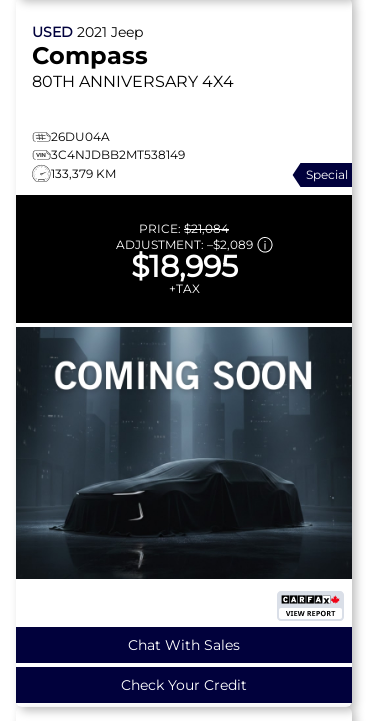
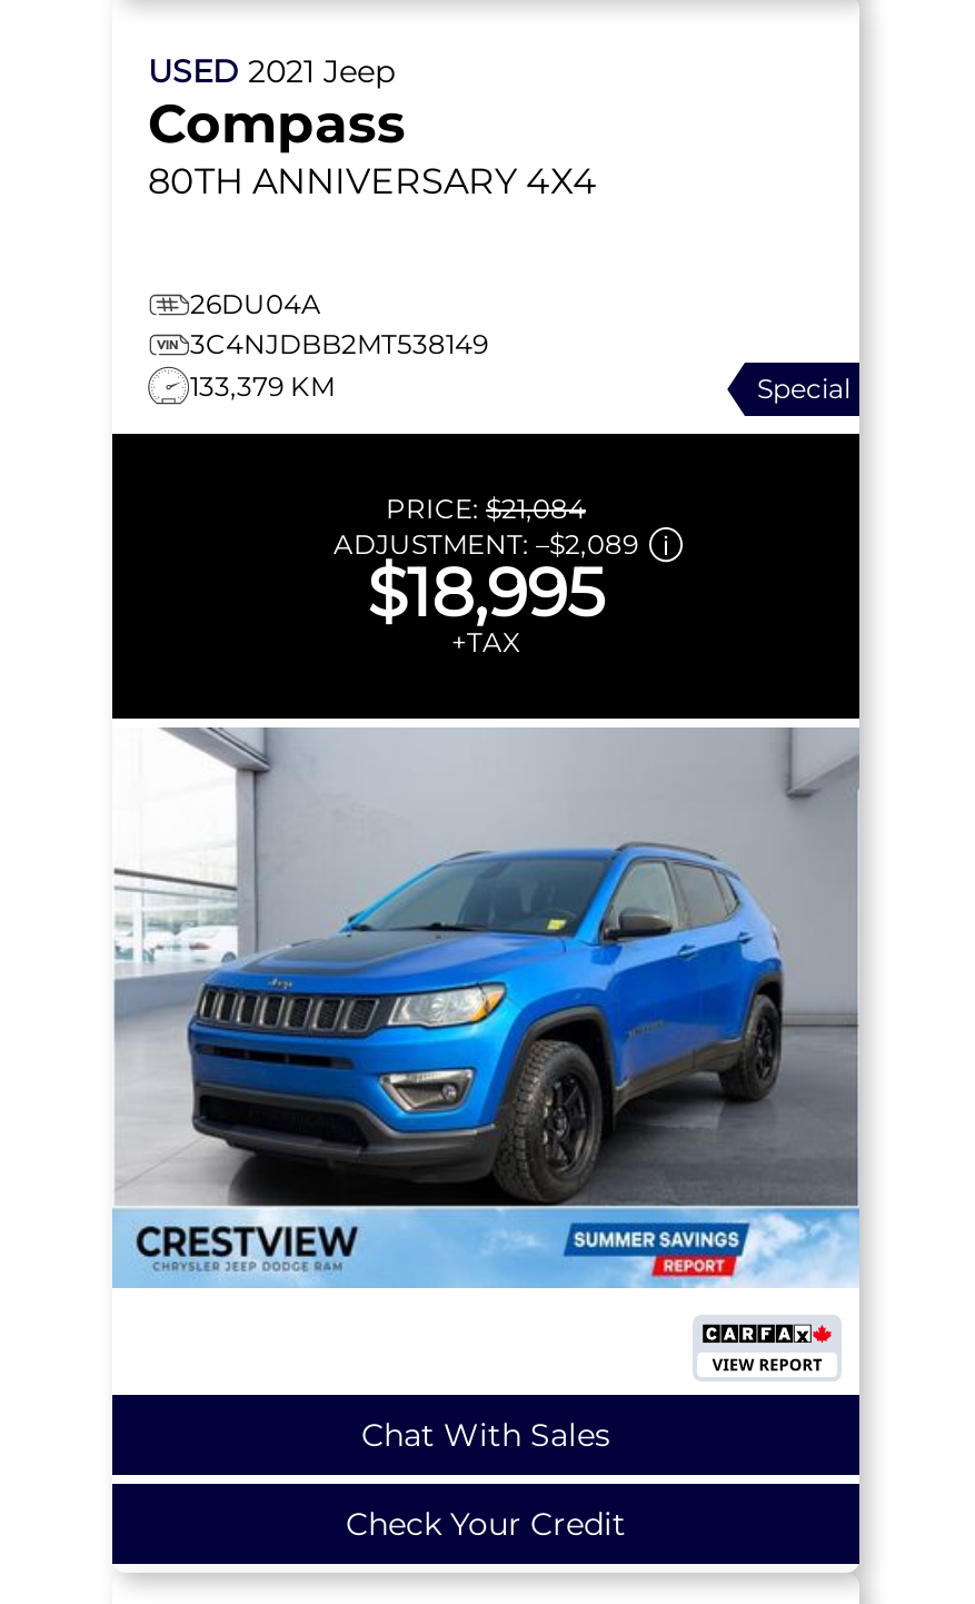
- [image]
+ [image]
